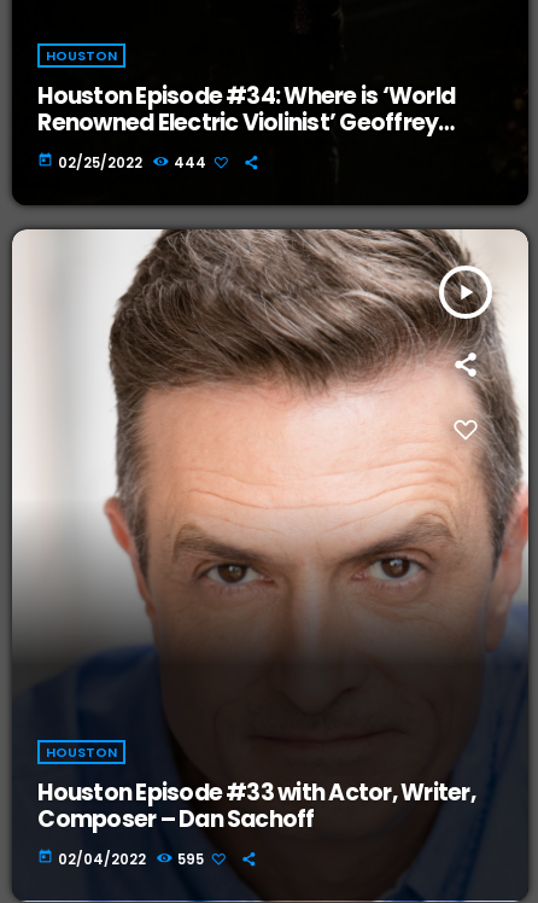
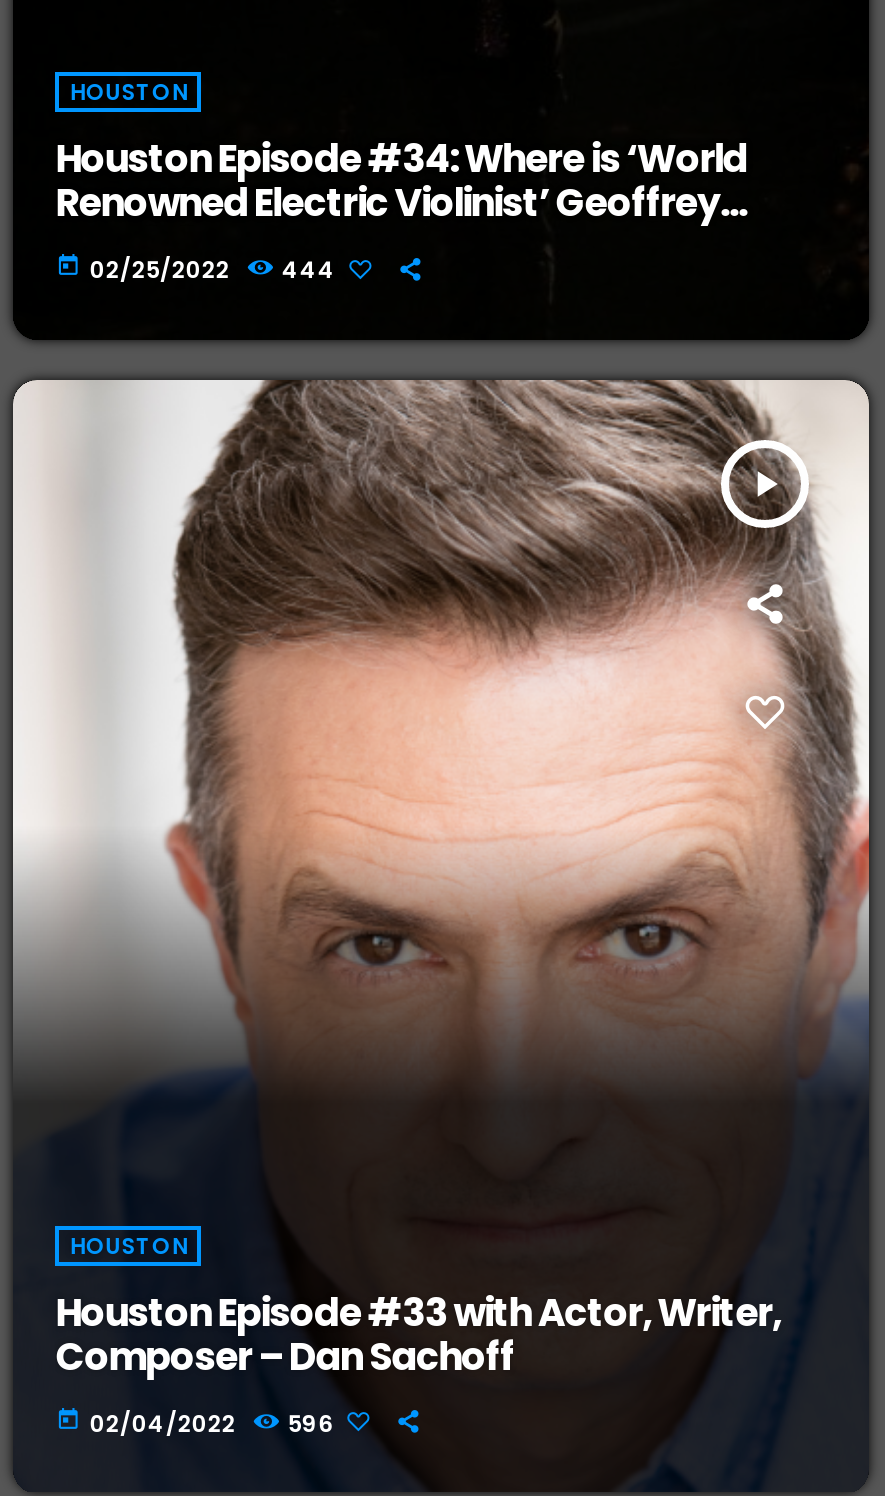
- 595
+ 596
